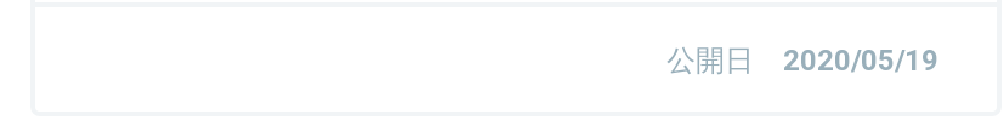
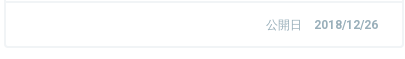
- 公開日 2020/05/19
+ 公開日 2018/12/26
